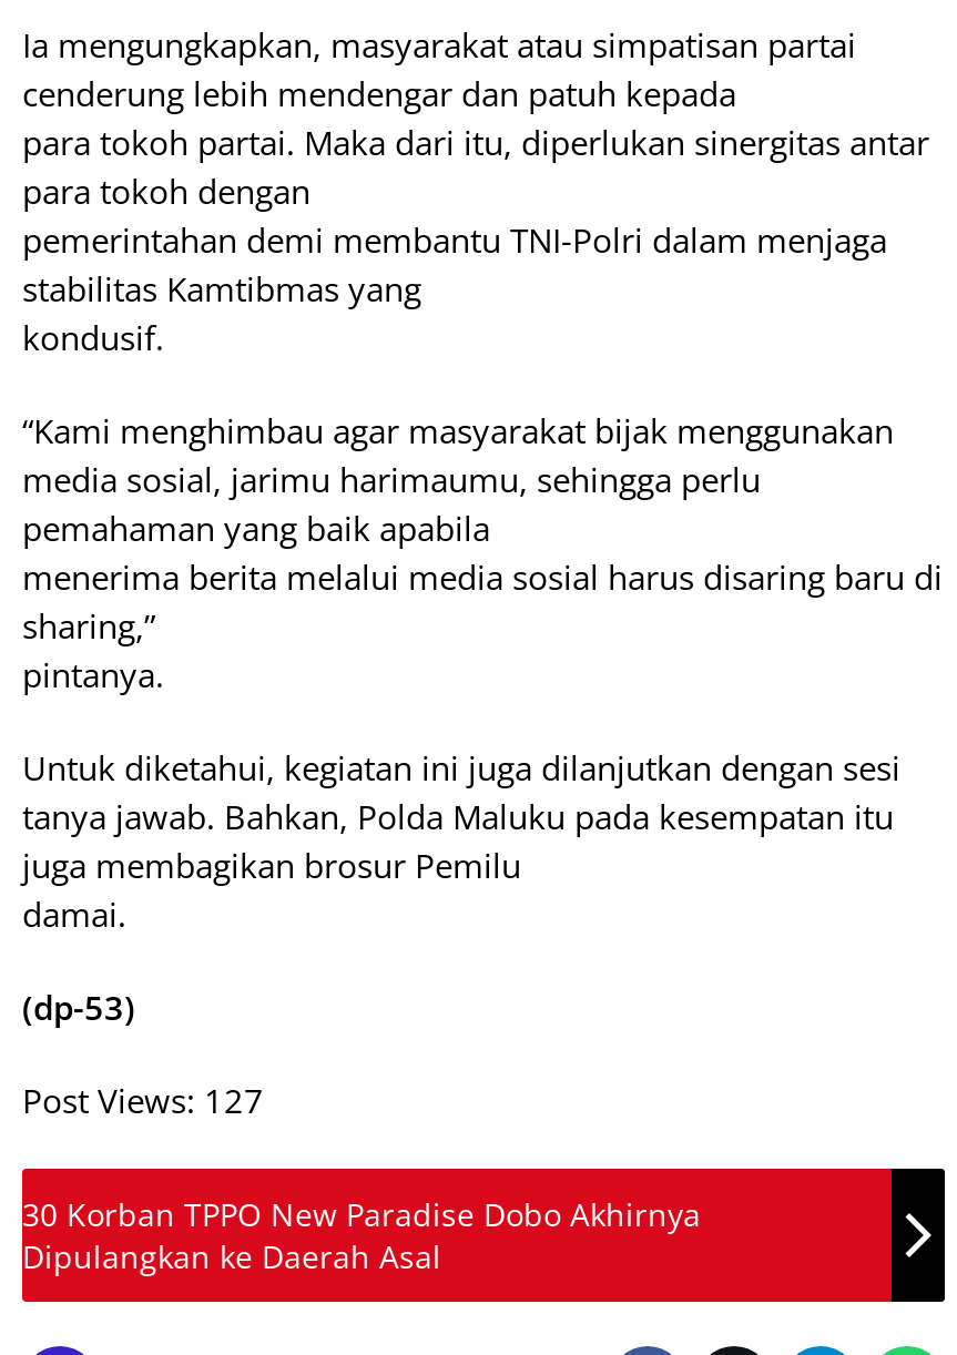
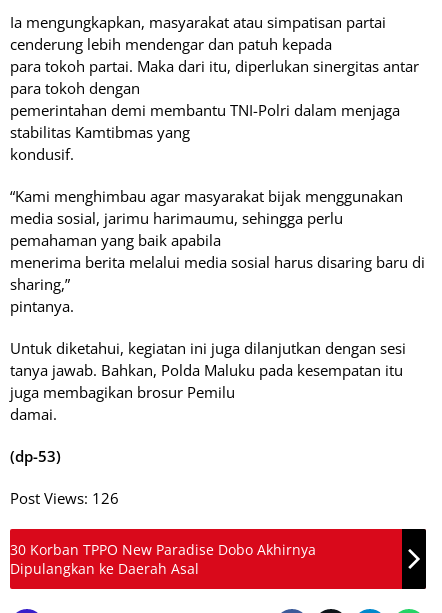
- Post Views: 127
+ Post Views: 126
